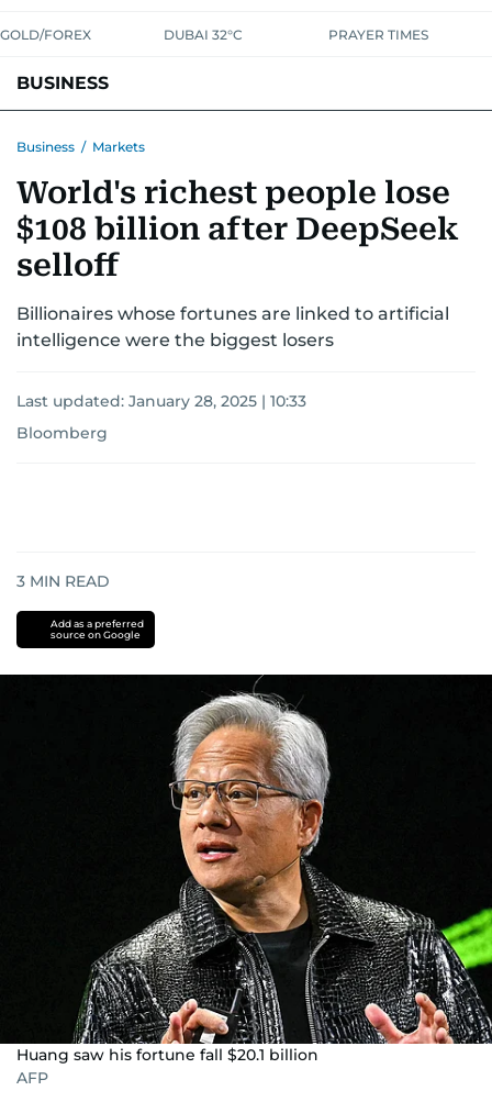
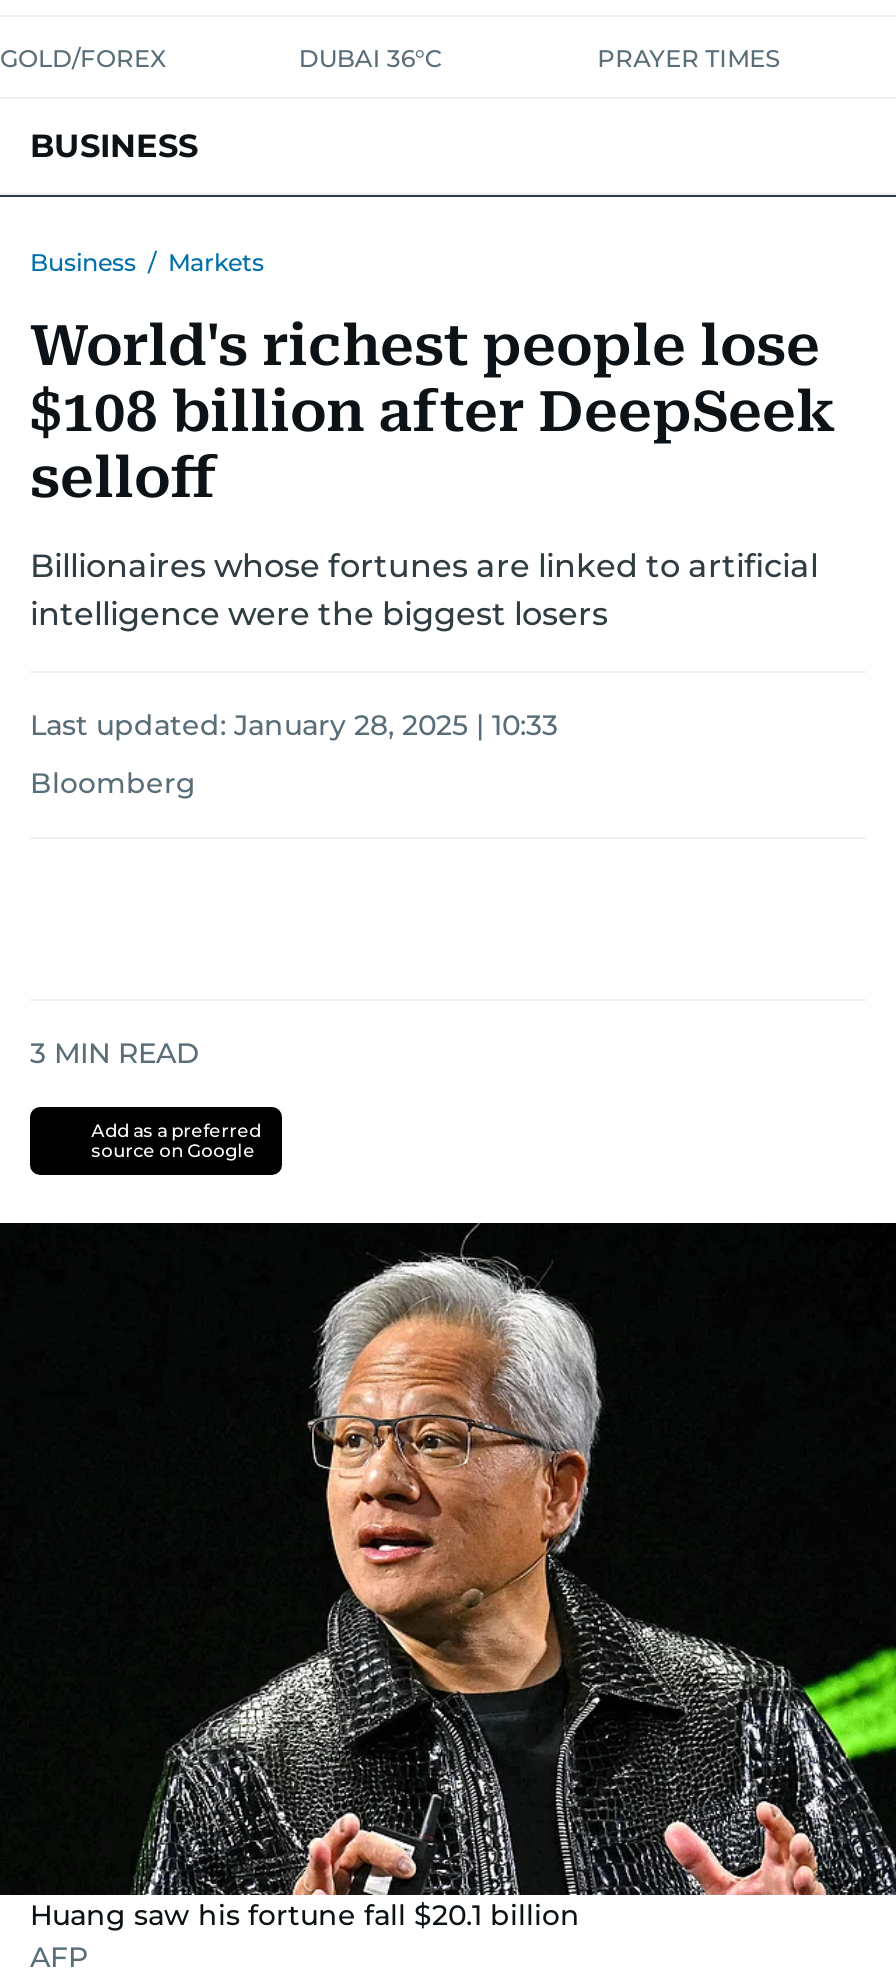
- DUBAI 32°C
+ DUBAI 36°C
